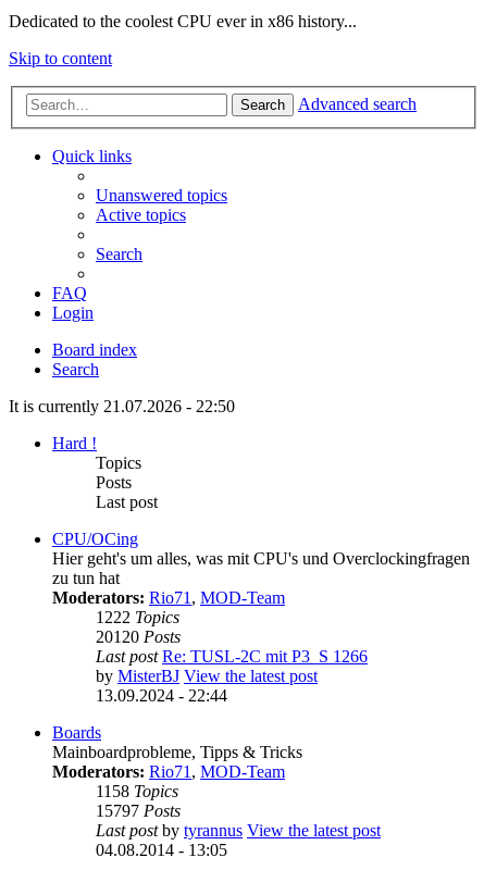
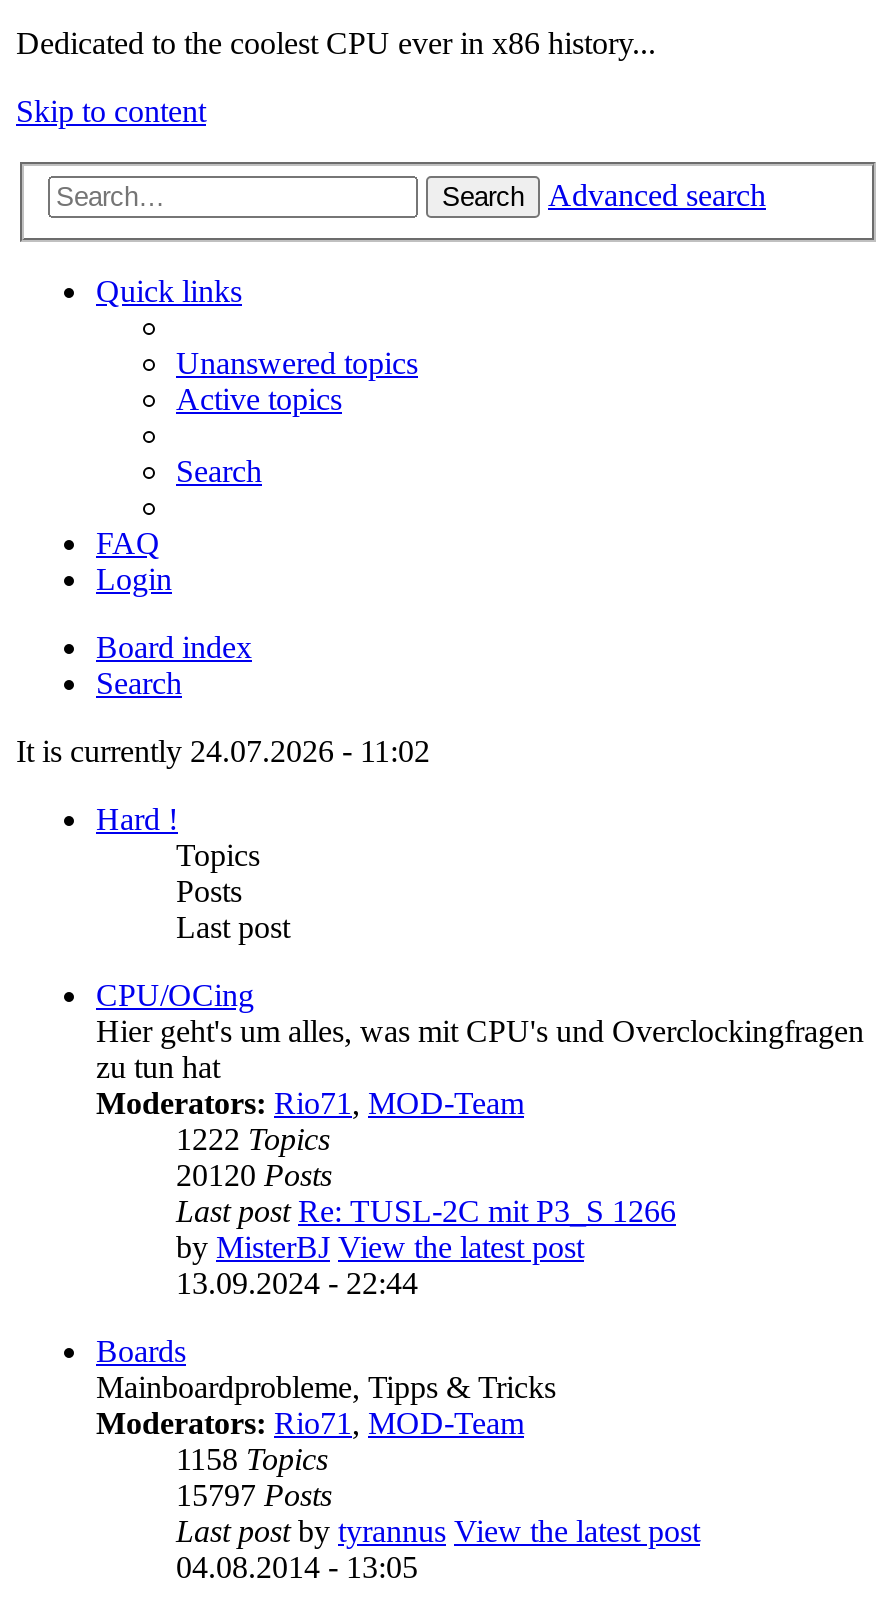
- It is currently 21.07.2026 - 22:50
+ It is currently 24.07.2026 - 11:02
